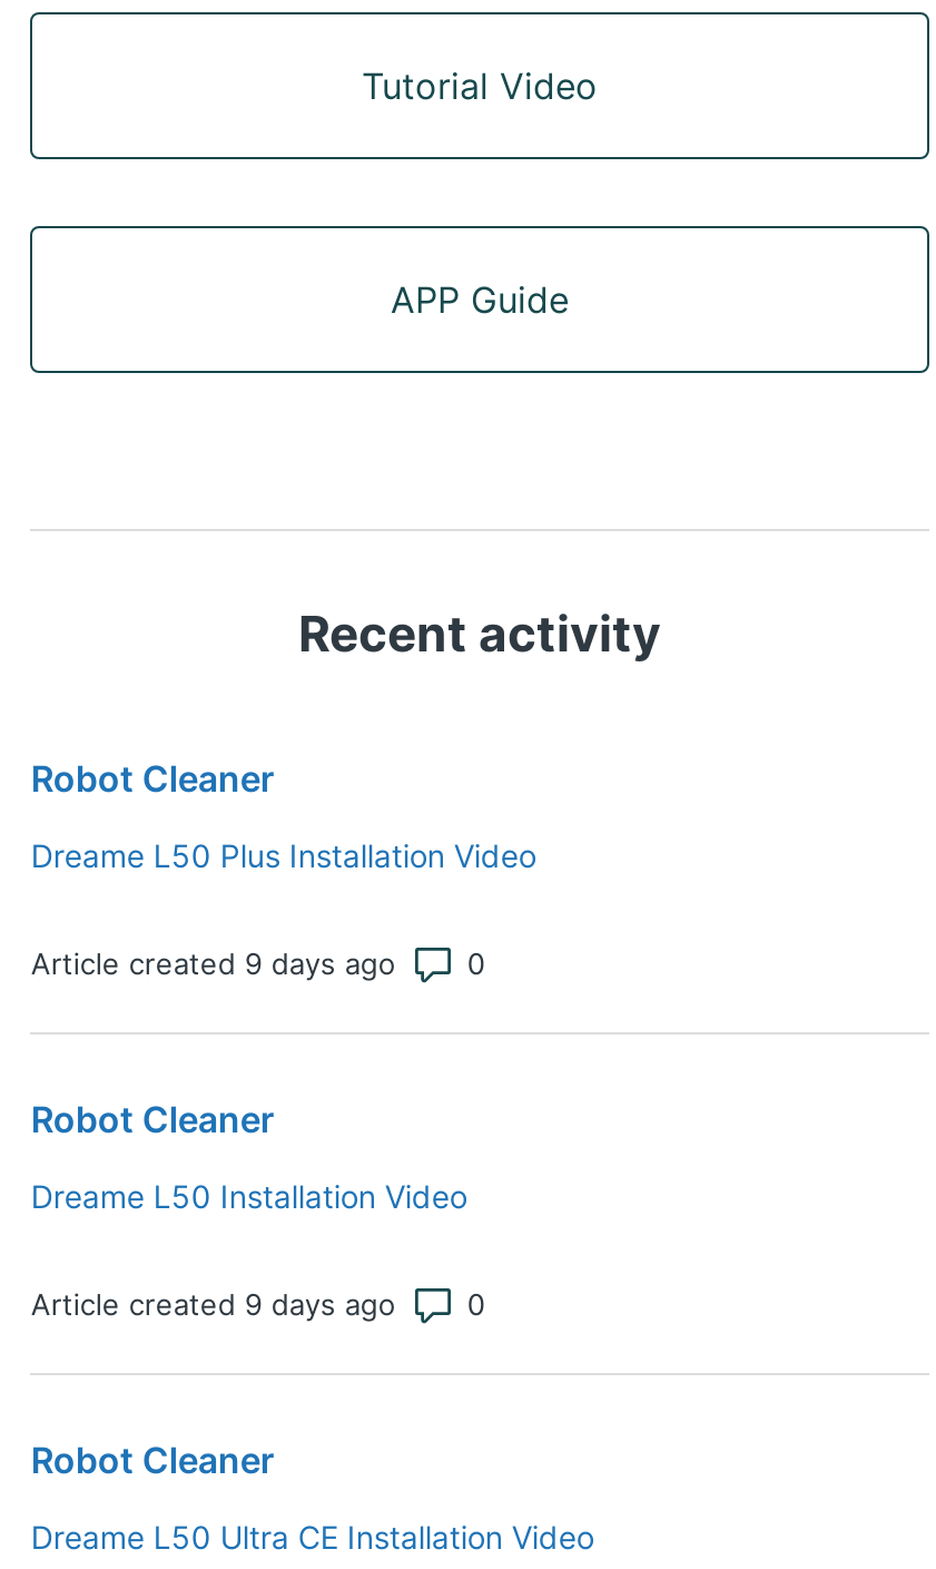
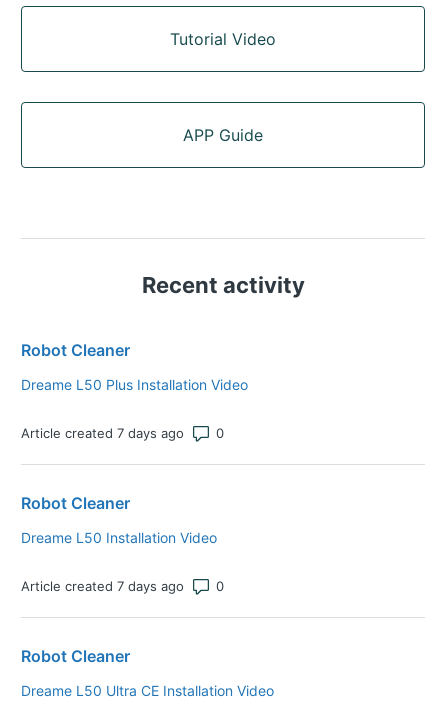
- Article created 9 days ago
+ Article created 7 days ago

- Article created 9 days ago
+ Article created 7 days ago
